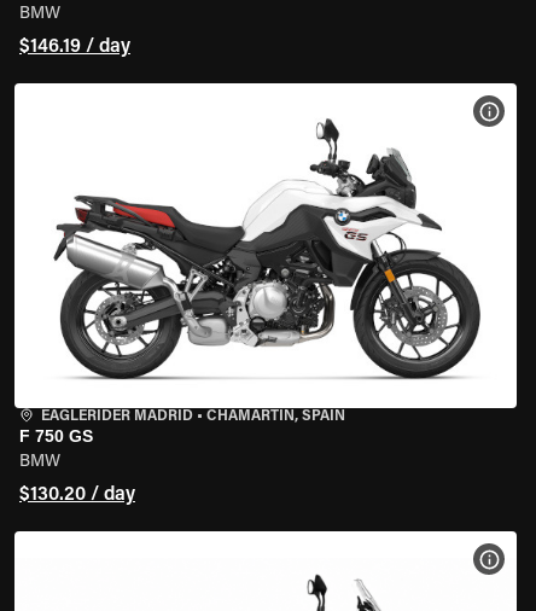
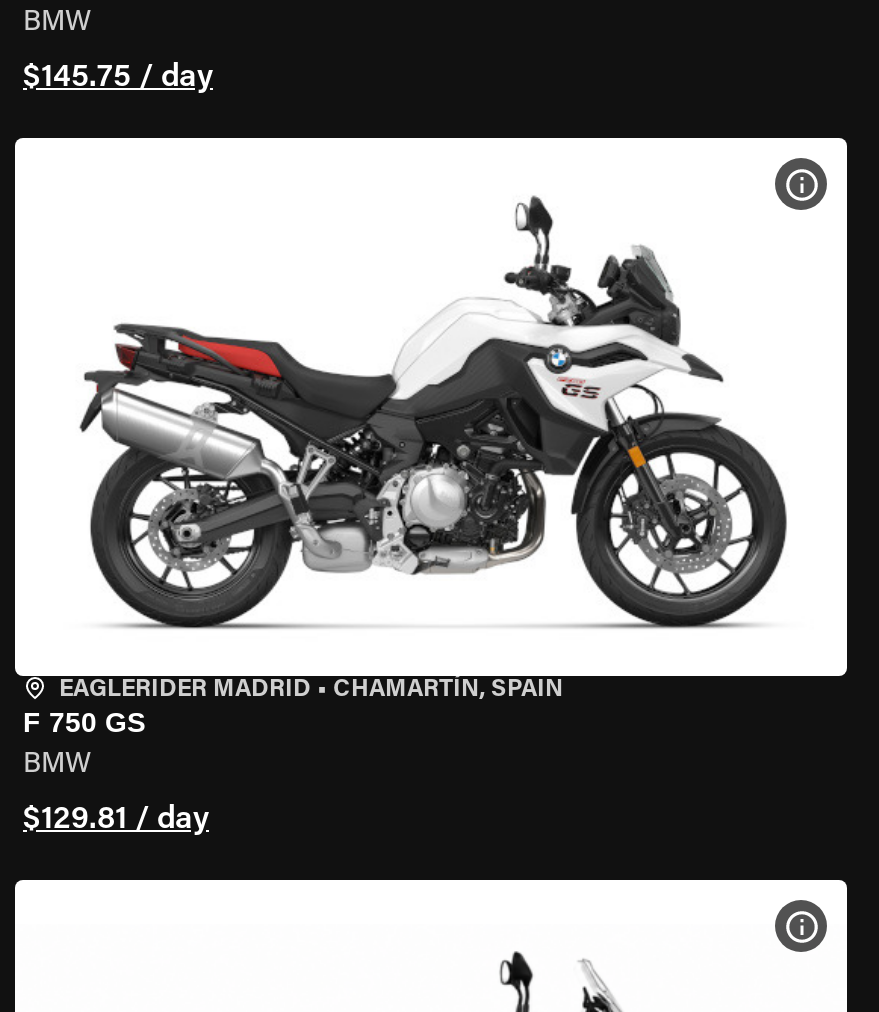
- $146.19 / day
+ $145.75 / day

- $130.20 / day
+ $129.81 / day
